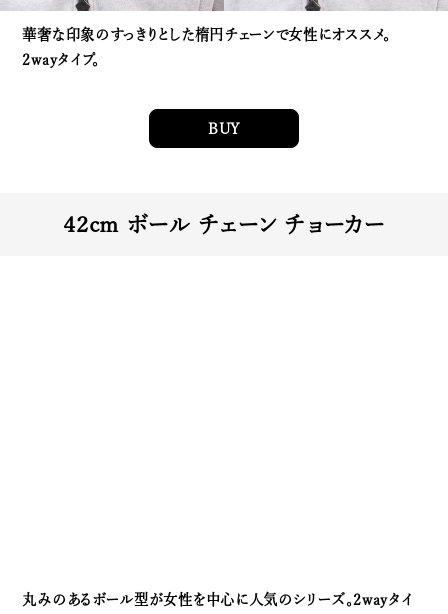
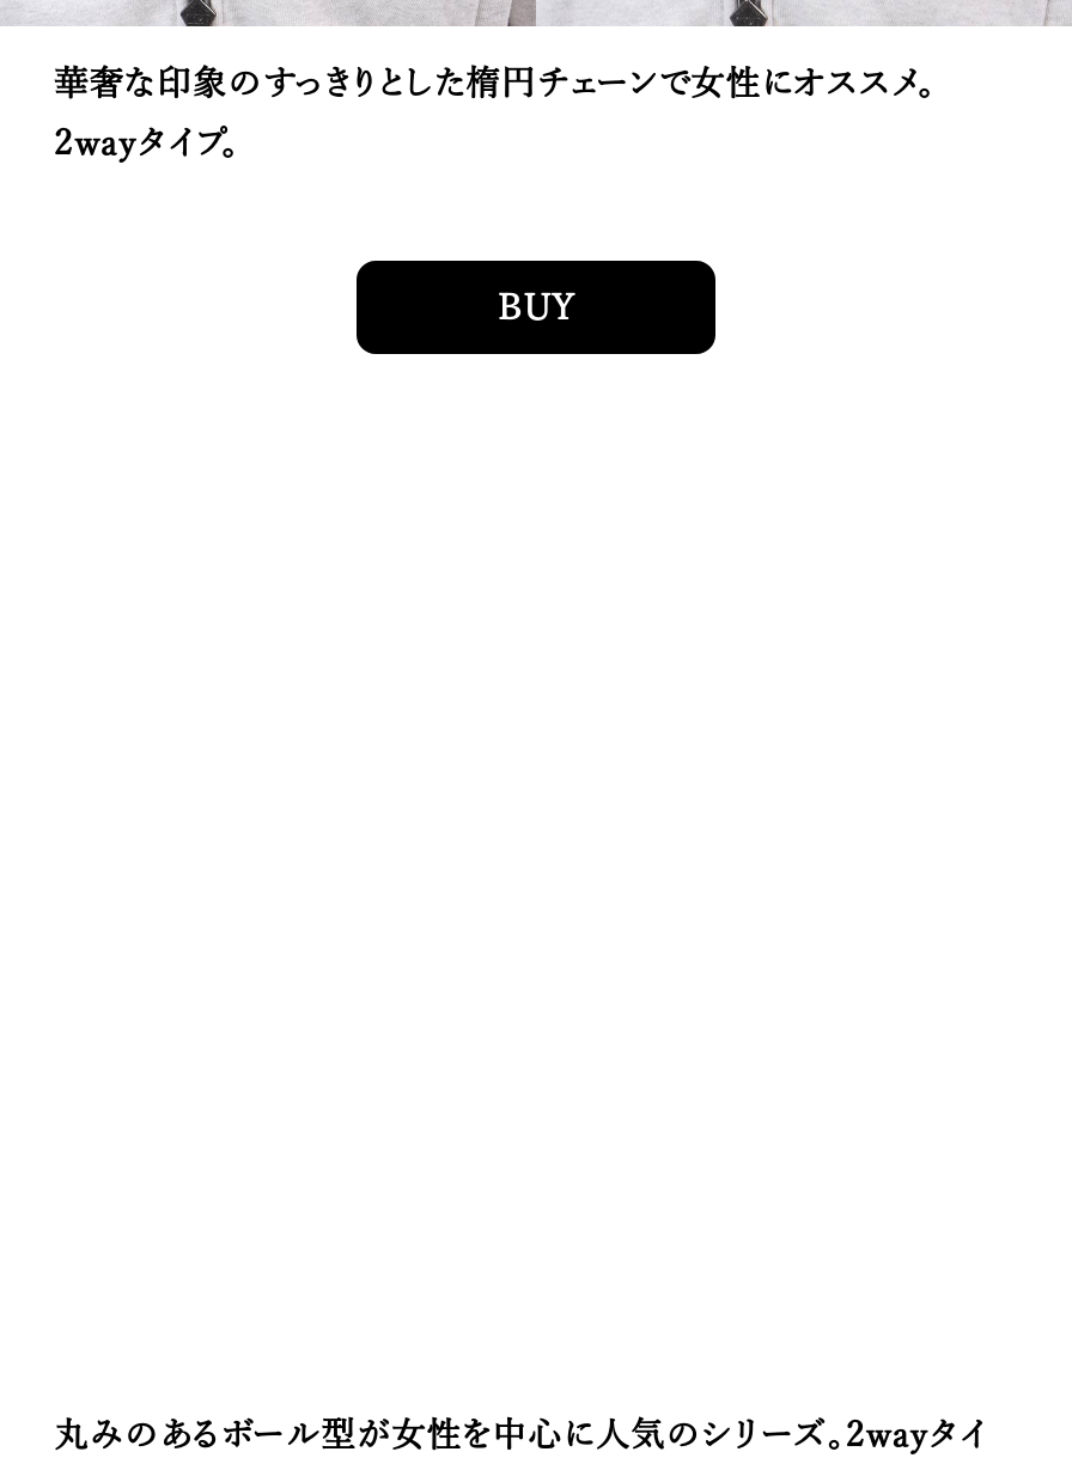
- 42cm ボール チェーン チョーカー
